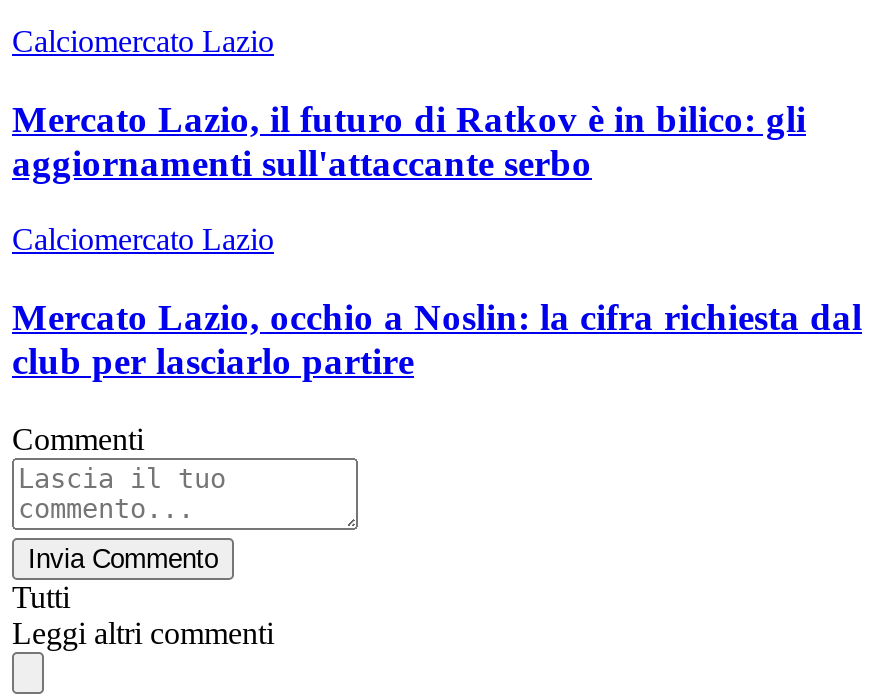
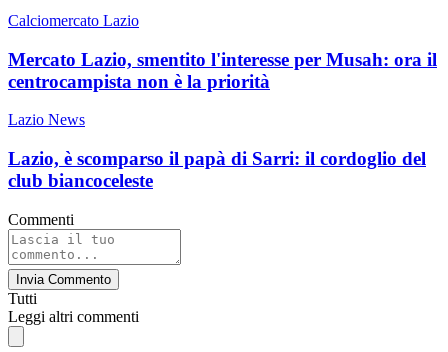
- Mercato Lazio, il futuro di Ratkov è in bilico: gli
- aggiornamenti sull'attaccante serbo
+ Mercato Lazio, smentito l'interesse per Musah: ora il
+ centrocampista non è la priorità

- Calciomercato Lazio
+ Lazio News

- Mercato Lazio, occhio a Noslin: la cifra richiesta dal
- club per lasciarlo partire
+ Lazio, è scomparso il papà di Sarri: il cordoglio del
+ club biancoceleste
